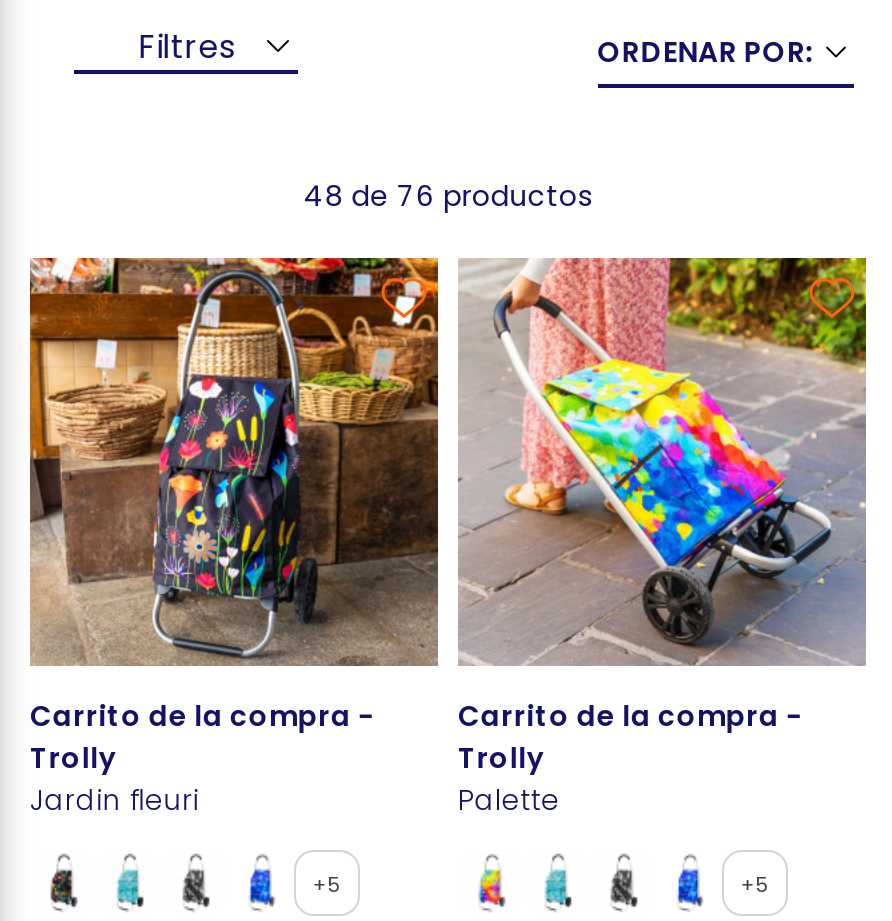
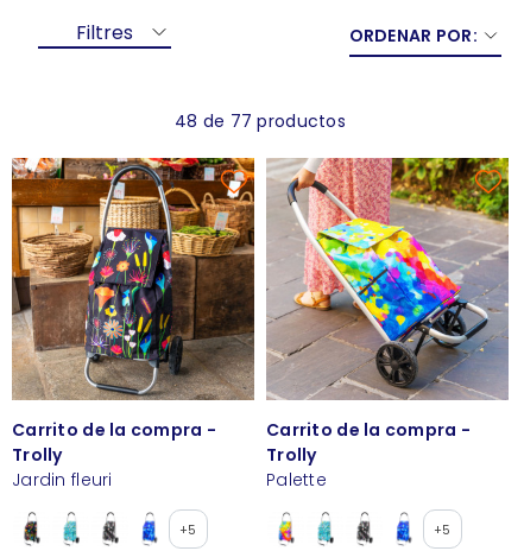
- 48 de 76 productos
+ 48 de 77 productos
